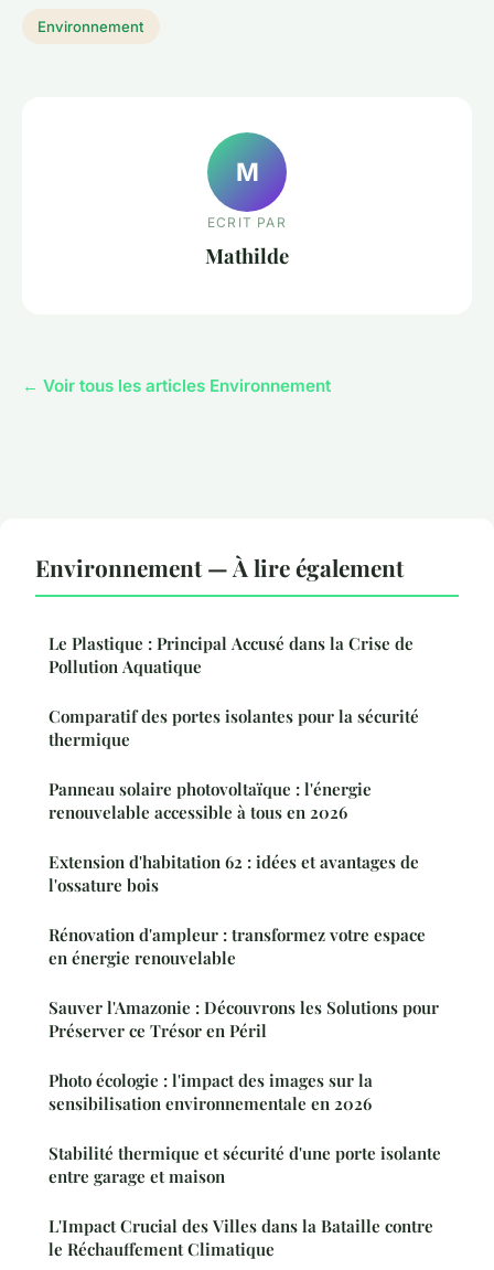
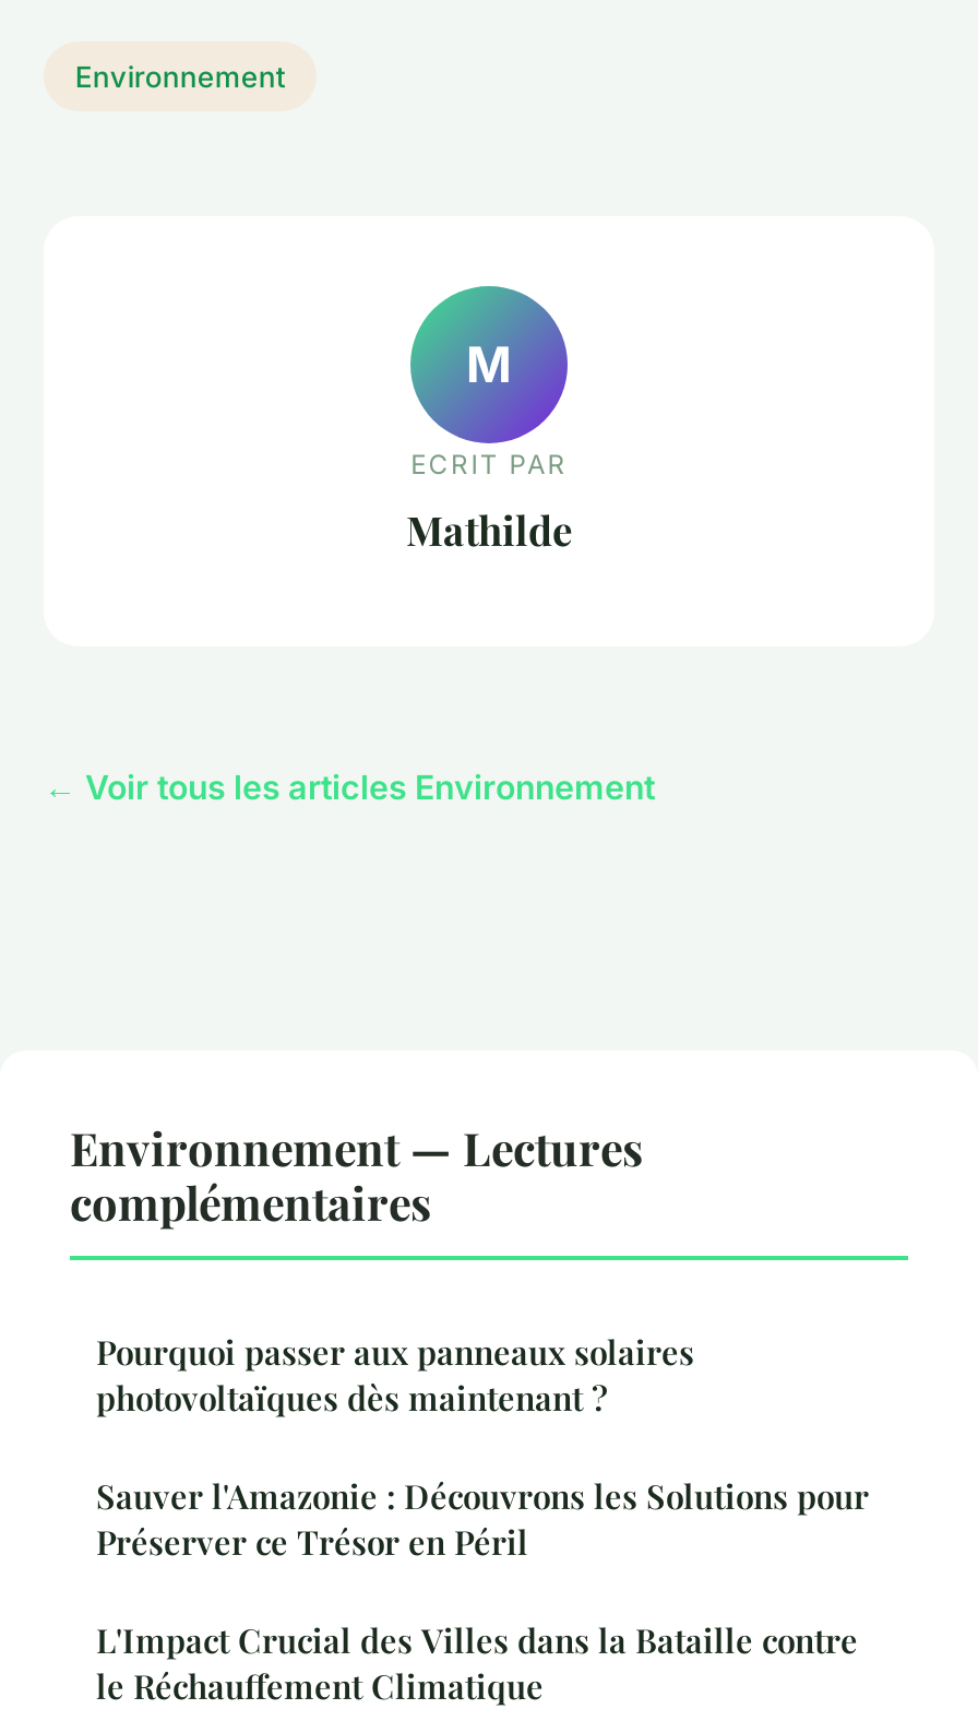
- Environnement — À lire également
- Le Plastique : Principal Accusé dans la Crise de
- Pollution Aquatique
- Comparatif des portes isolantes pour la sécurité
- thermique
- Panneau solaire photovoltaïque : l'énergie
- renouvelable accessible à tous en 2026
- Extension d'habitation 62 : idées et avantages de
- l'ossature bois
- Rénovation d'ampleur : transformez votre espace
- en énergie renouvelable
+ Environnement — Lectures
+ complémentaires
+ Pourquoi passer aux panneaux solaires
+ photovoltaïques dès maintenant ?

- Photo écologie : l'impact des images sur la
- sensibilisation environnementale en 2026
- Stabilité thermique et sécurité d'une porte isolante
- entre garage et maison
